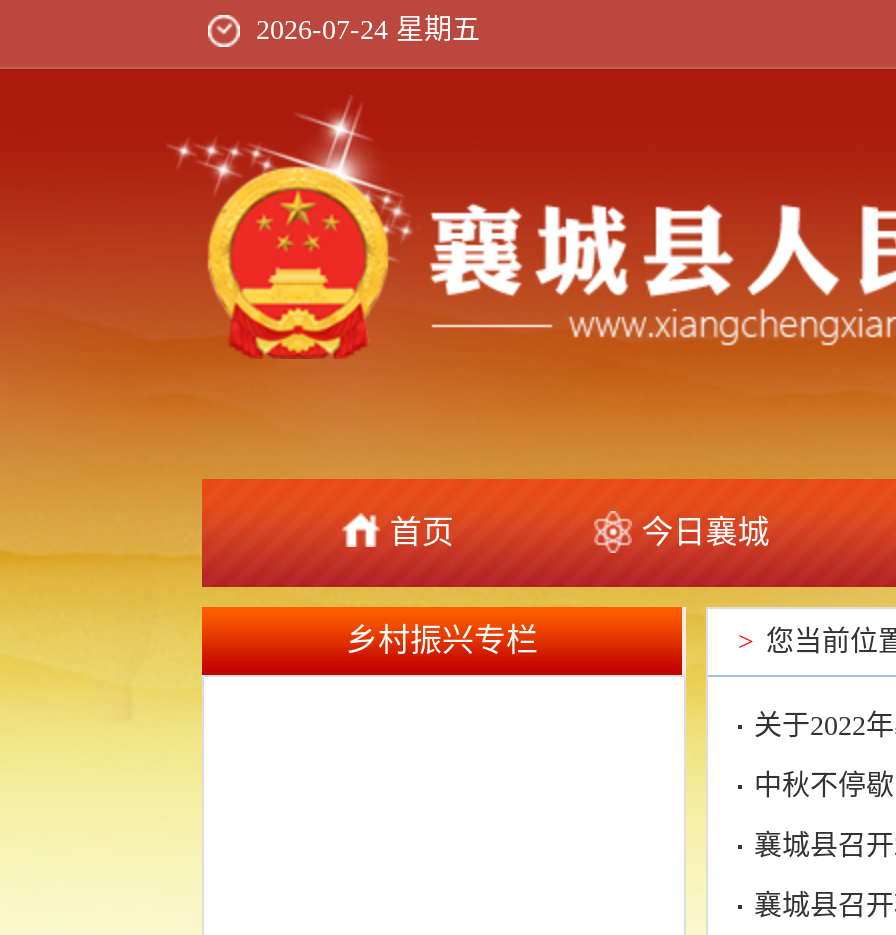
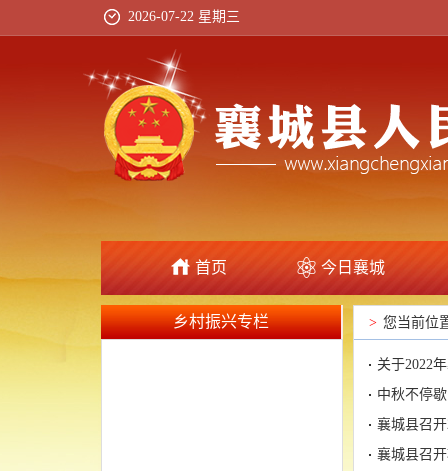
- 2026-07-24 星期五
+ 2026-07-22 星期三
